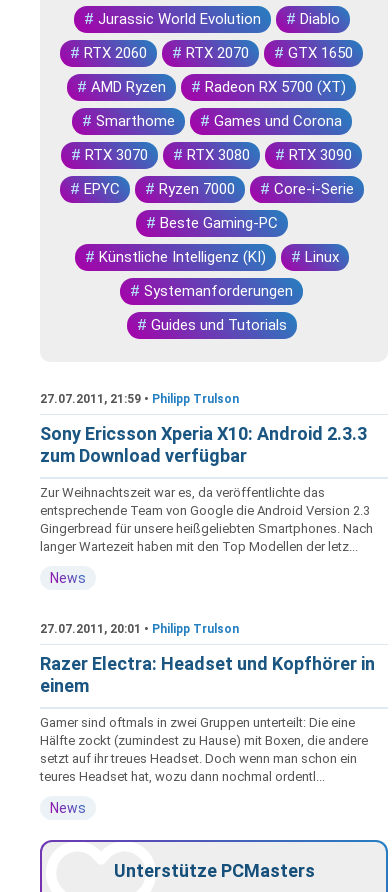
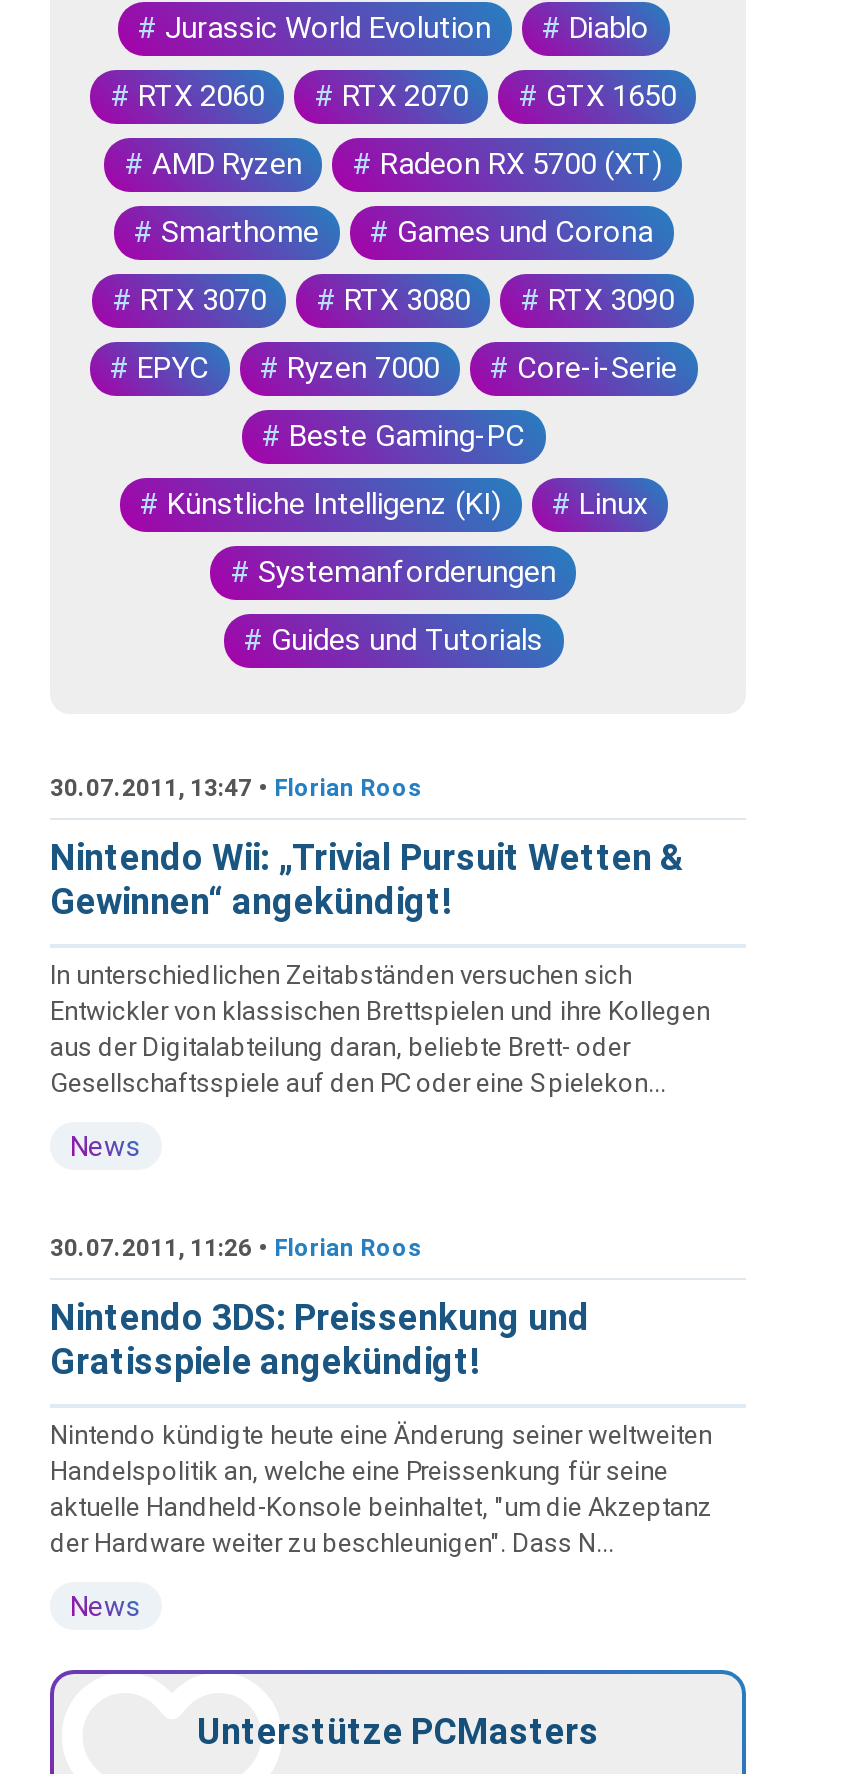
- 27.07.2011, 21:59 • Philipp Trulson
+ 30.07.2011, 13:47 • Florian Roos

- Sony Ericsson Xperia X10: Android 2.3.3
- zum Download verfügbar
+ Nintendo Wii: „Trivial Pursuit Wetten &
+ Gewinnen“ angekündigt!

- Zur Weihnachtszeit war es, da veröffentlichte das
- entsprechende Team von Google die Android Version 2.3
- Gingerbread für unsere heißgeliebten Smartphones. Nach
- langer Wartezeit haben mit den Top Modellen der letz...
+ In unterschiedlichen Zeitabständen versuchen sich
+ Entwickler von klassischen Brettspielen und ihre Kollegen
+ aus der Digitalabteilung daran, beliebte Brett- oder
+ Gesellschaftsspiele auf den PC oder eine Spielekon...

- 27.07.2011, 20:01 • Philipp Trulson
+ 30.07.2011, 11:26 • Florian Roos

- Razer Electra: Headset und Kopfhörer in
- einem
+ Nintendo 3DS: Preissenkung und
+ Gratisspiele angekündigt!

- Gamer sind oftmals in zwei Gruppen unterteilt: Die eine
- Hälfte zockt (zumindest zu Hause) mit Boxen, die andere
- setzt auf ihr treues Headset. Doch wenn man schon ein
- teures Headset hat, wozu dann nochmal ordentl...
+ Nintendo kündigte heute eine Änderung seiner weltweiten
+ Handelspolitik an, welche eine Preissenkung für seine
+ aktuelle Handheld-Konsole beinhaltet, "um die Akzeptanz
+ der Hardware weiter zu beschleunigen". Dass N...
